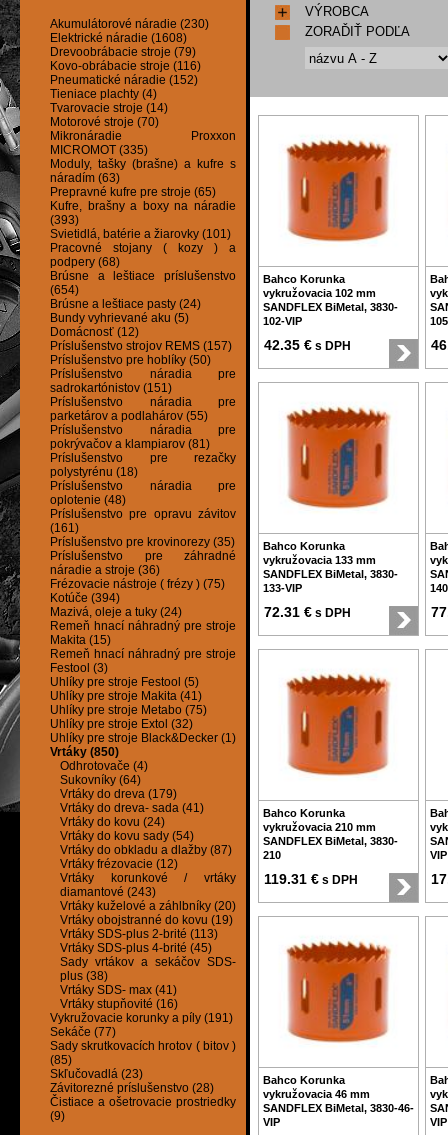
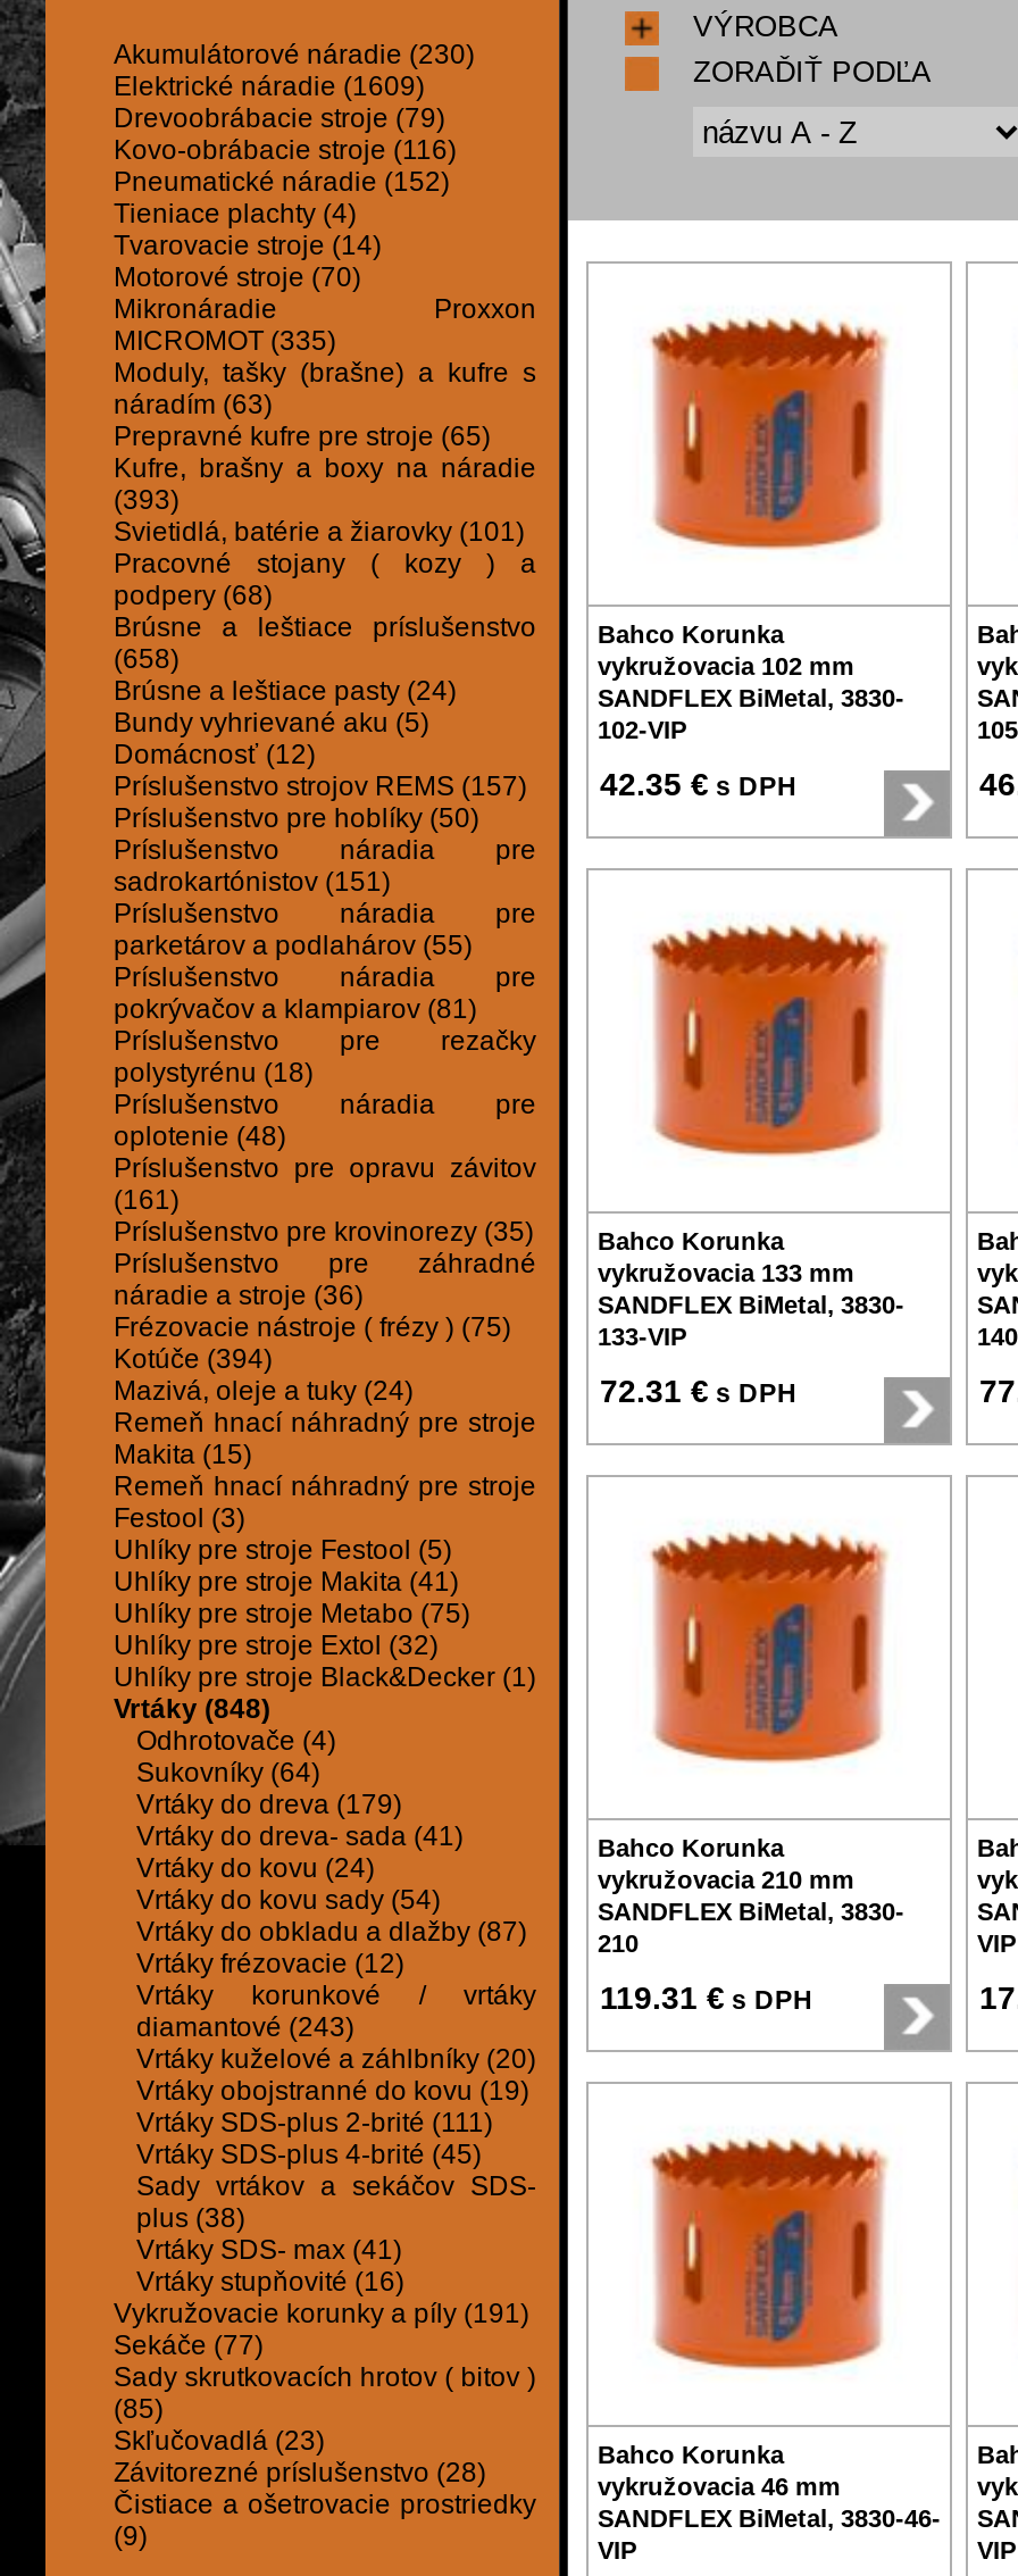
- Elektrické náradie (1608)
+ Elektrické náradie (1609)

- (654)
+ (658)

- Vrtáky (850)
+ Vrtáky (848)

- Vrtáky SDS-plus 2-brité (113)
+ Vrtáky SDS-plus 2-brité (111)
